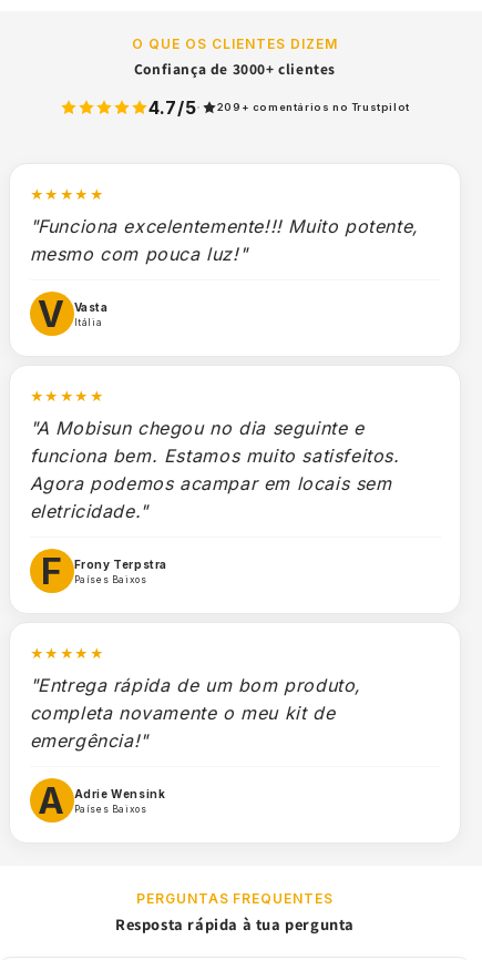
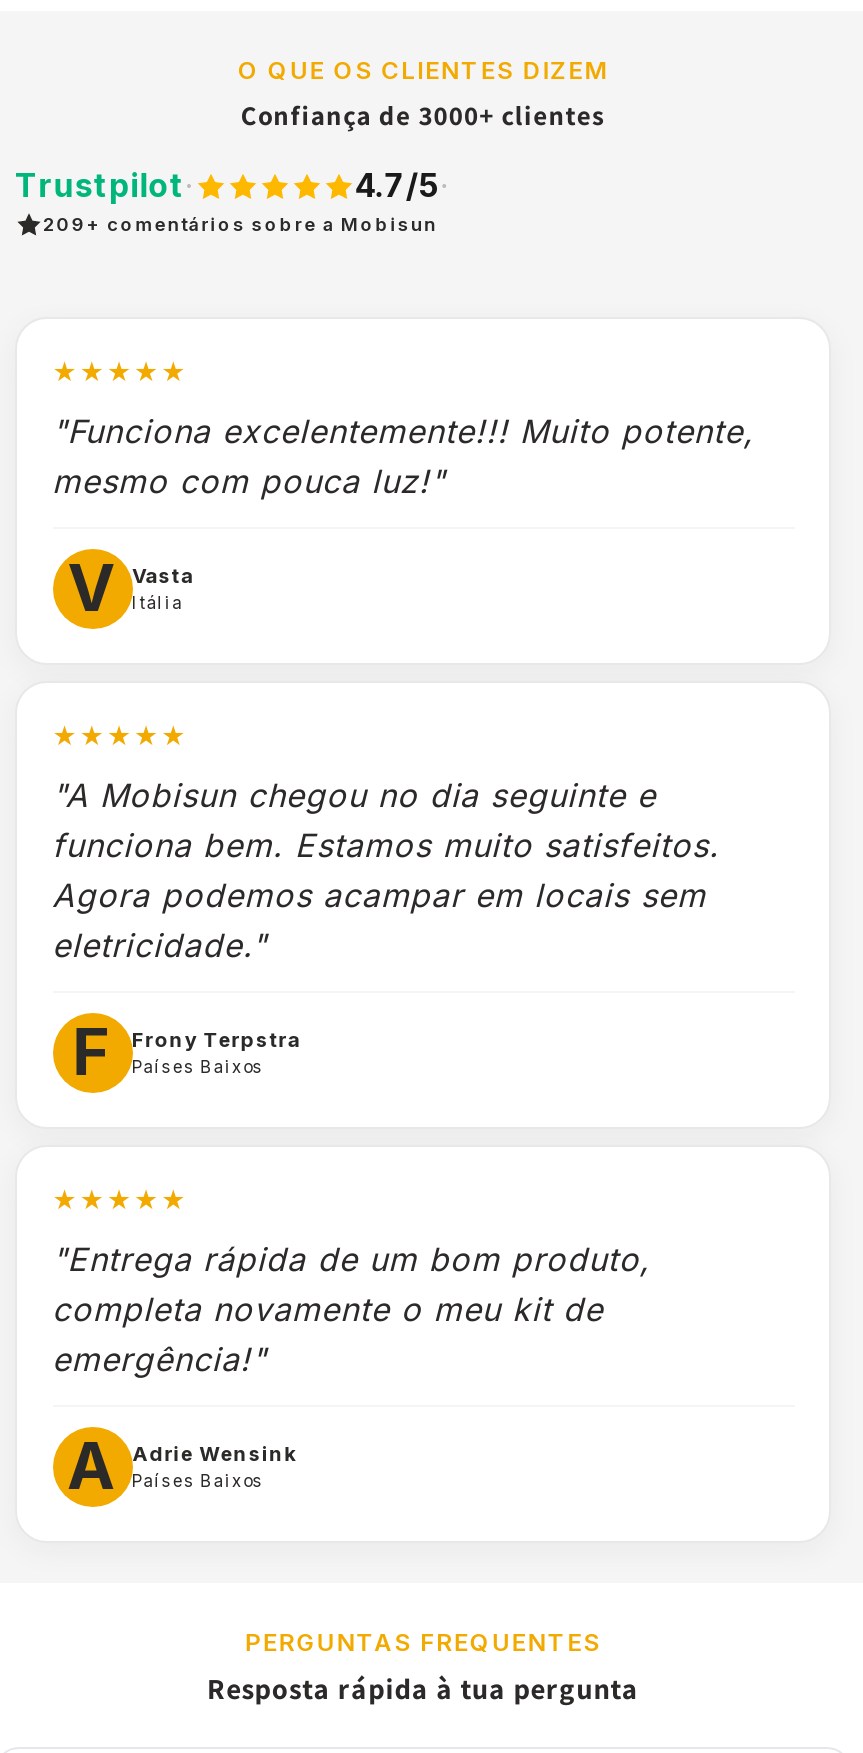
- 209+ comentários no Trustpilot
+ 209+ comentários sobre a Mobisun

+ Trustpilot·
